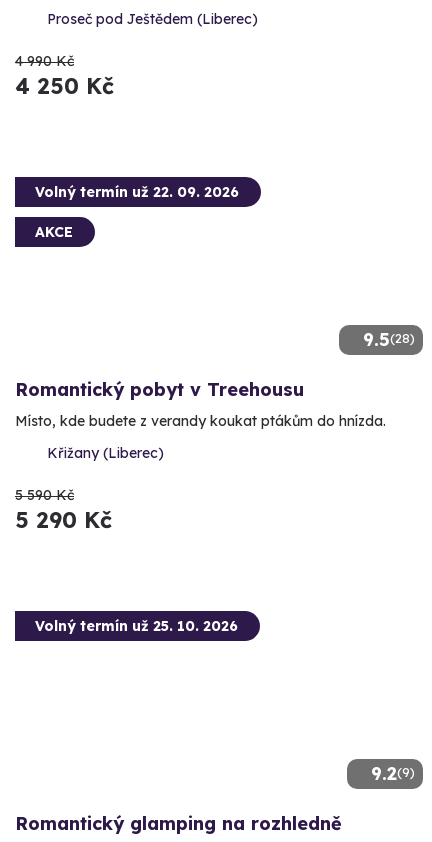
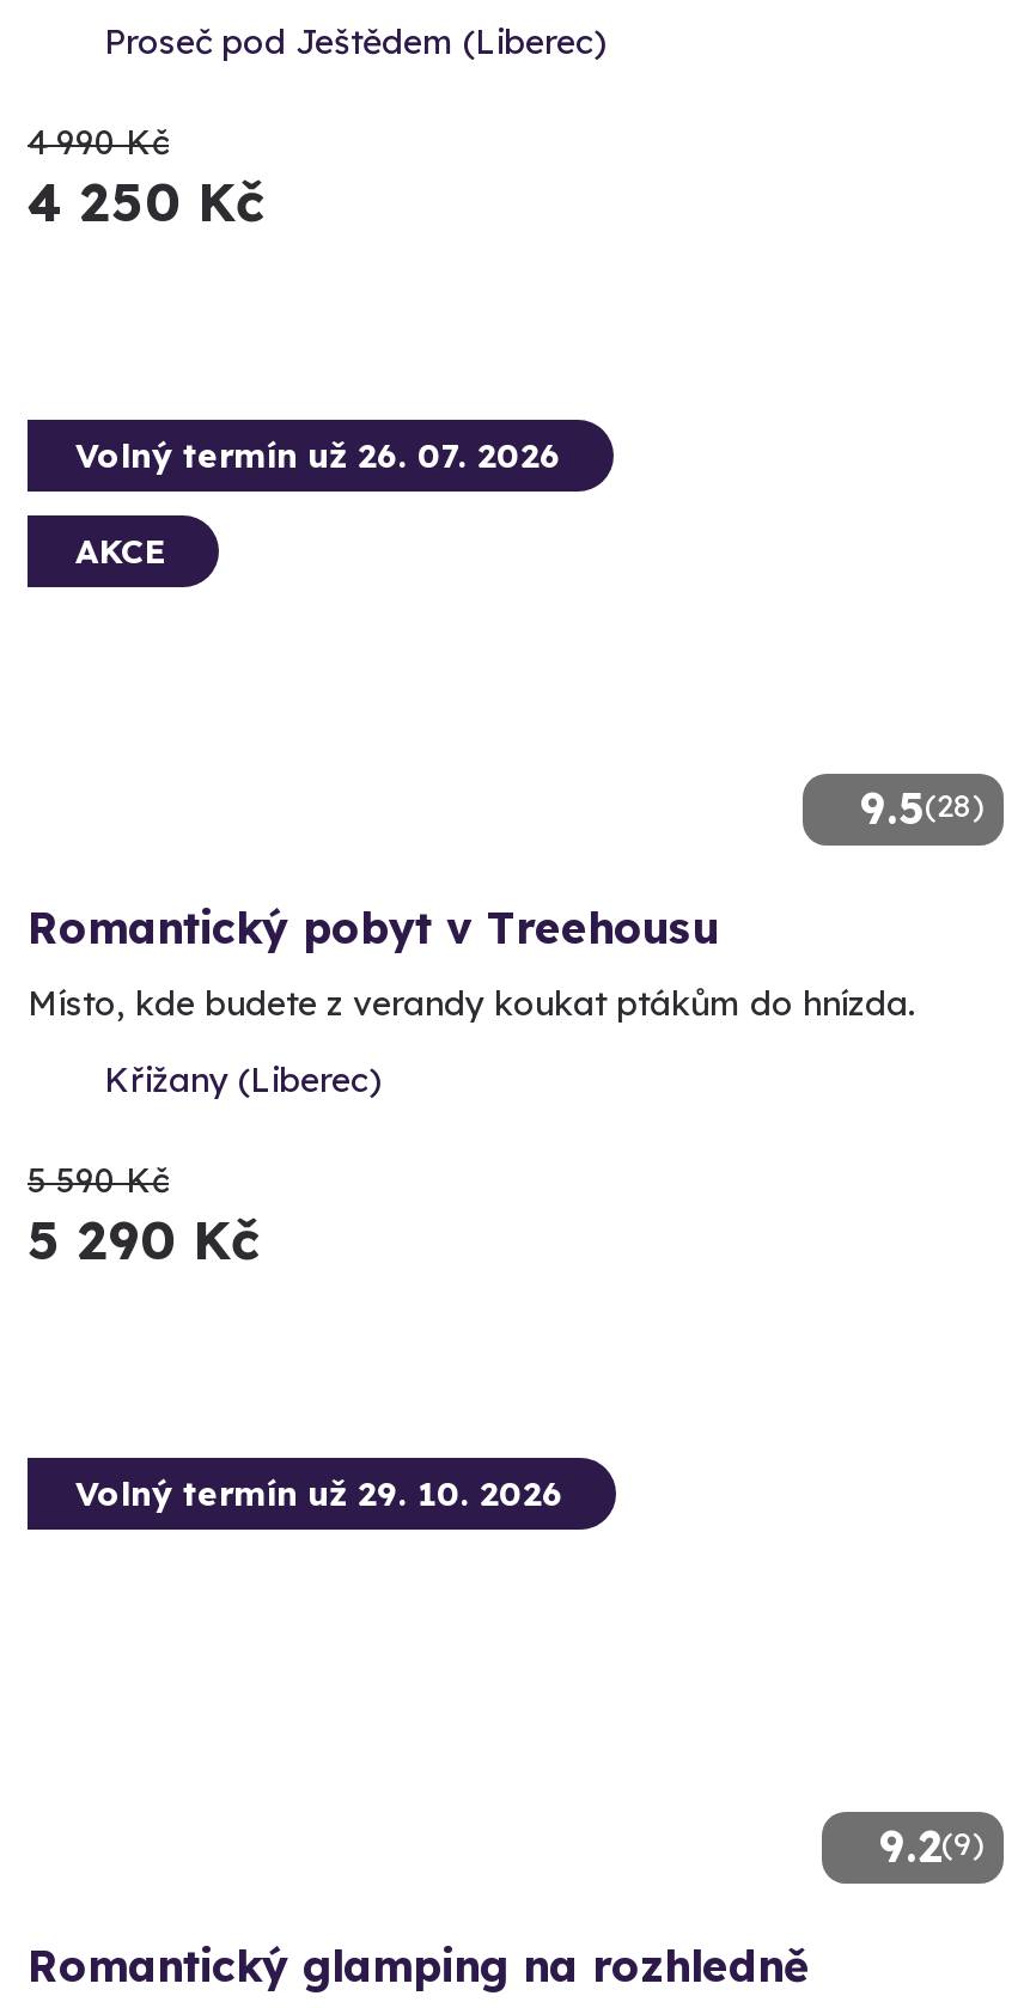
- Volný termín už 22. 09. 2026
+ Volný termín už 26. 07. 2026

- Volný termín už 25. 10. 2026
+ Volný termín už 29. 10. 2026
